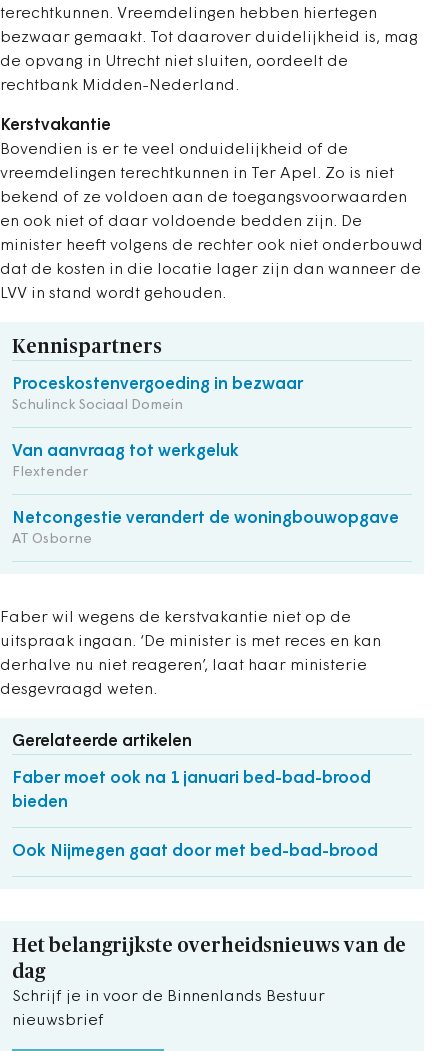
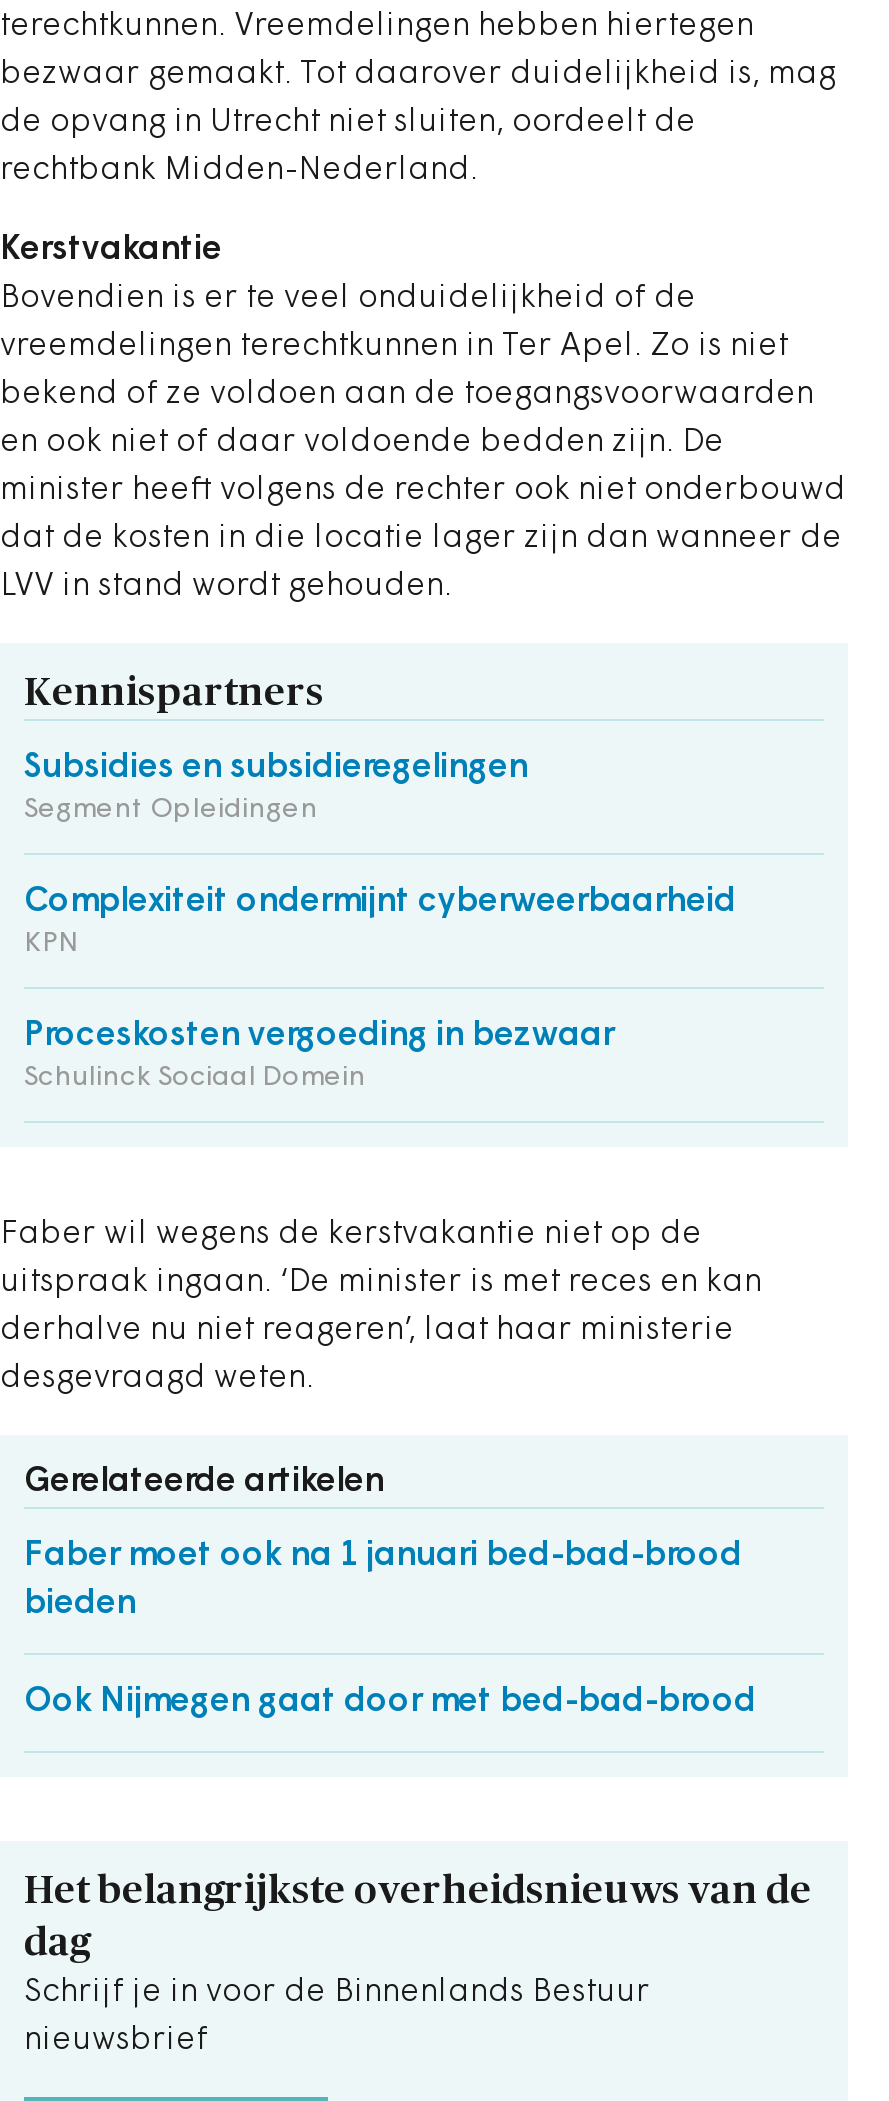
- Proceskostenvergoeding in bezwaar
+ Subsidies en subsidieregelingen
+ Segment Opleidingen
+ Complexiteit ondermijnt cyberweerbaarheid
+ KPN
+ Proceskosten vergoeding in bezwaar

moved down: Schulinck Sociaal Domein

- Van aanvraag tot werkgeluk
- Flextender
- Netcongestie verandert de woningbouwopgave
- AT Osborne
